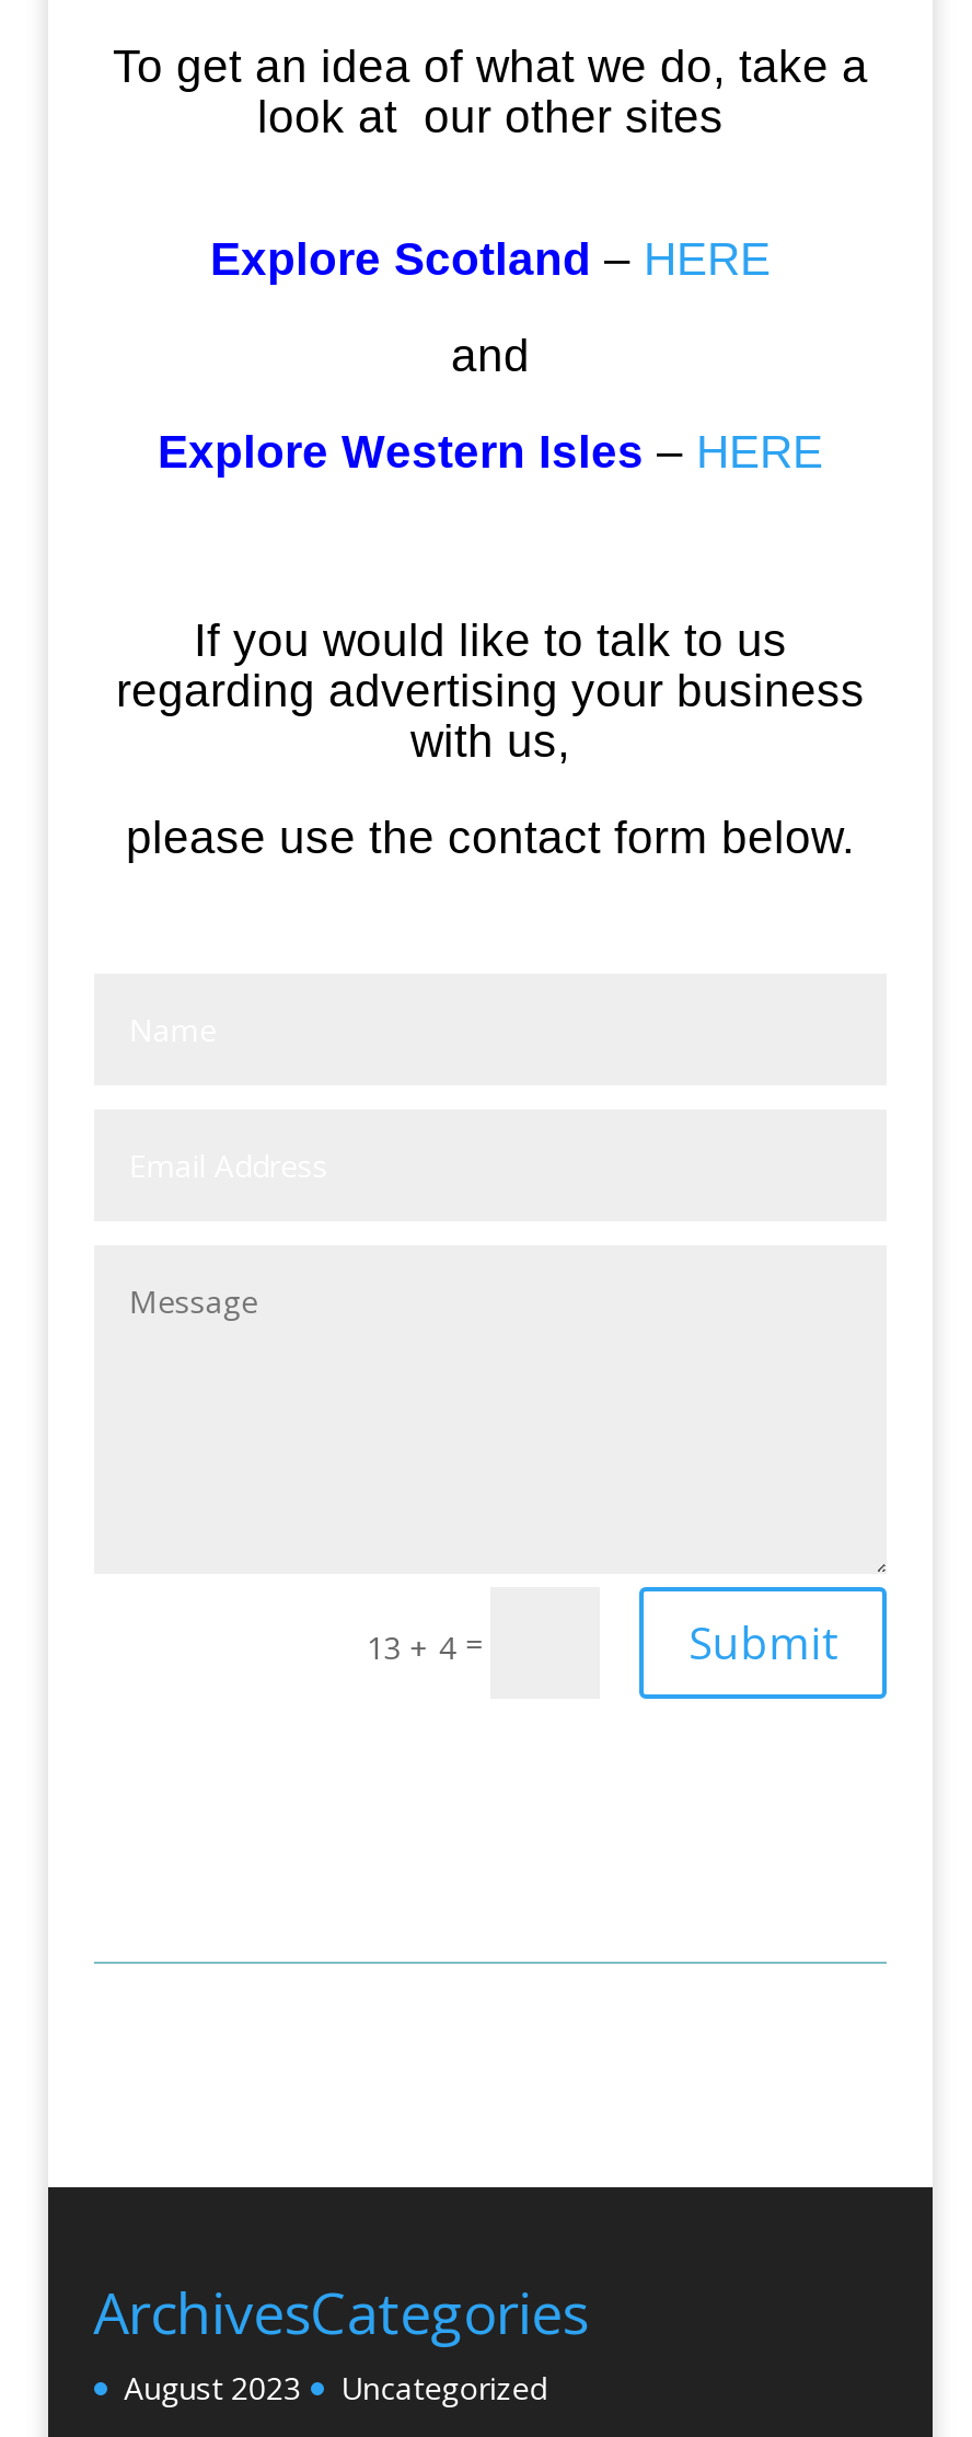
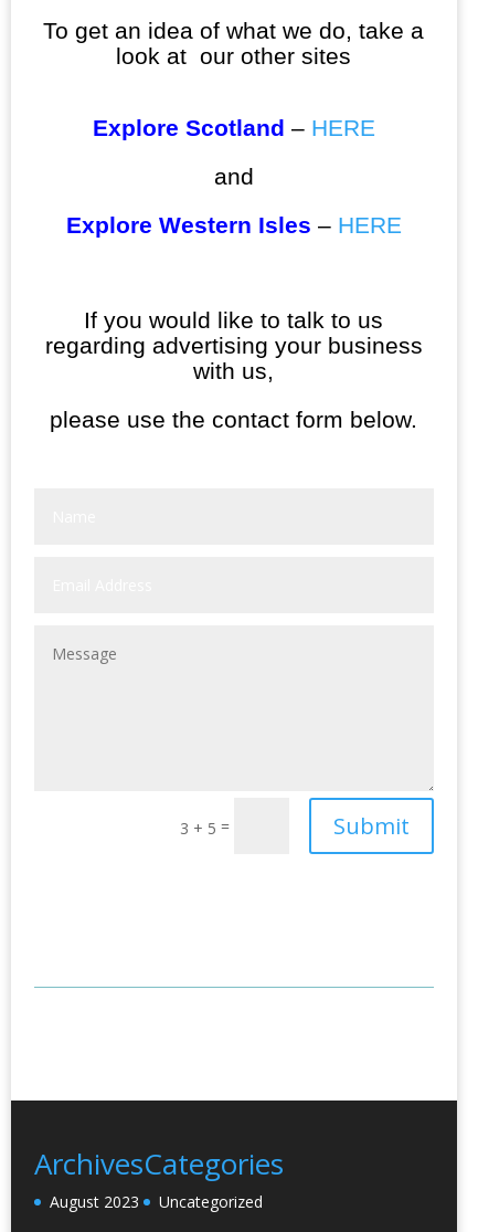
- 13 + 4 =
+ 3 + 5 =
